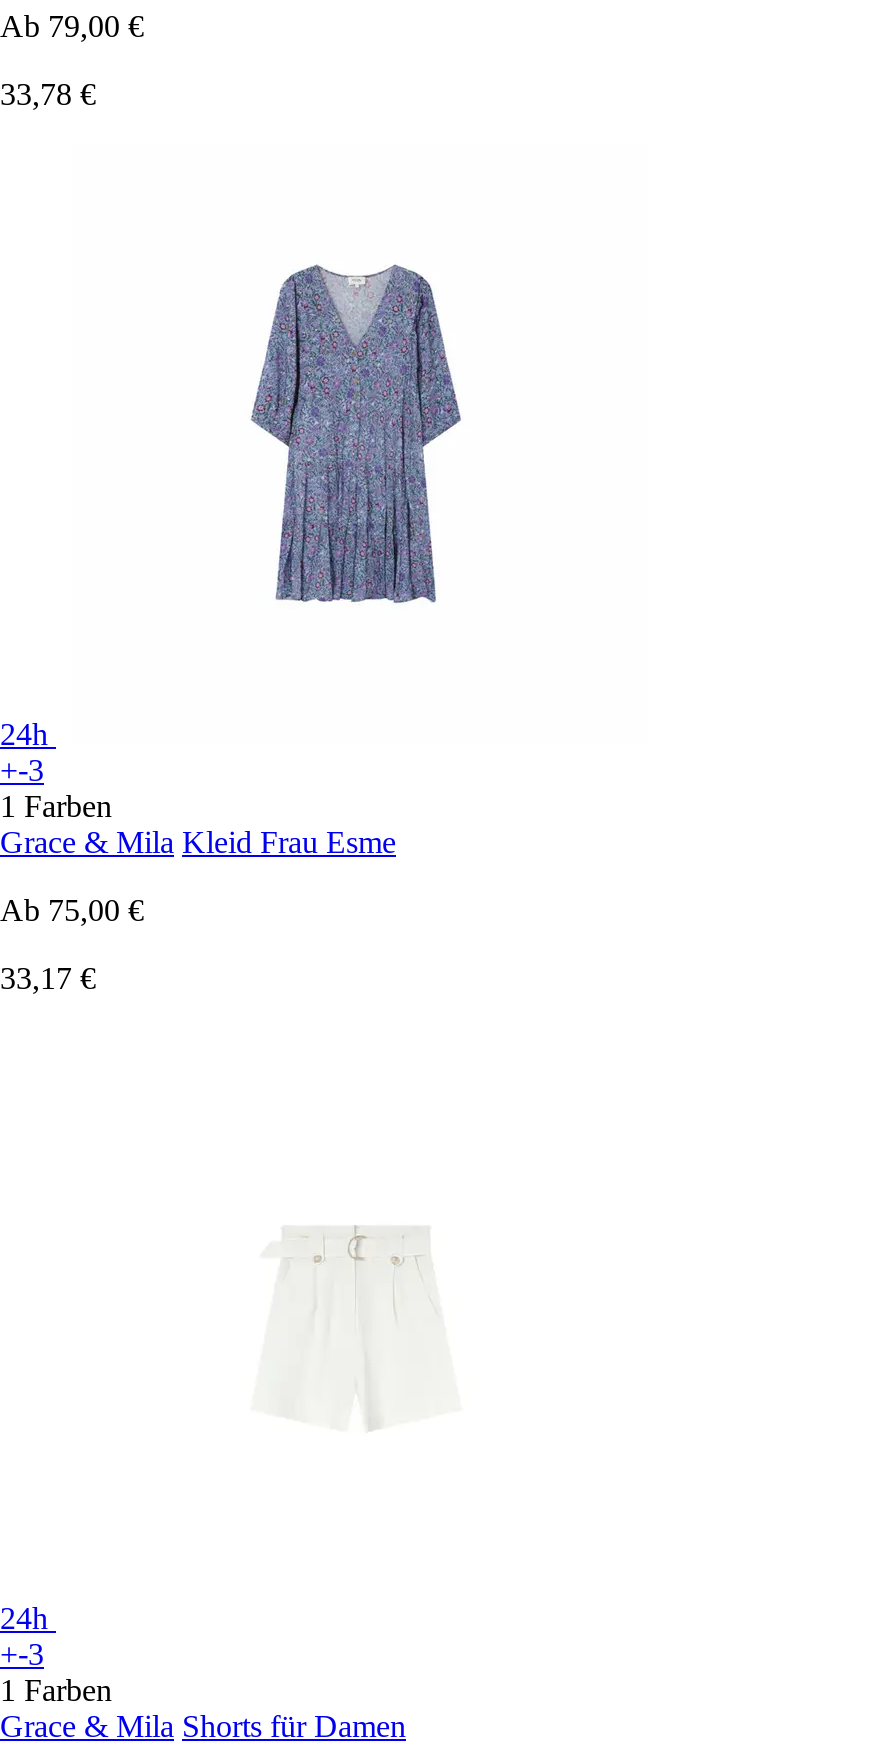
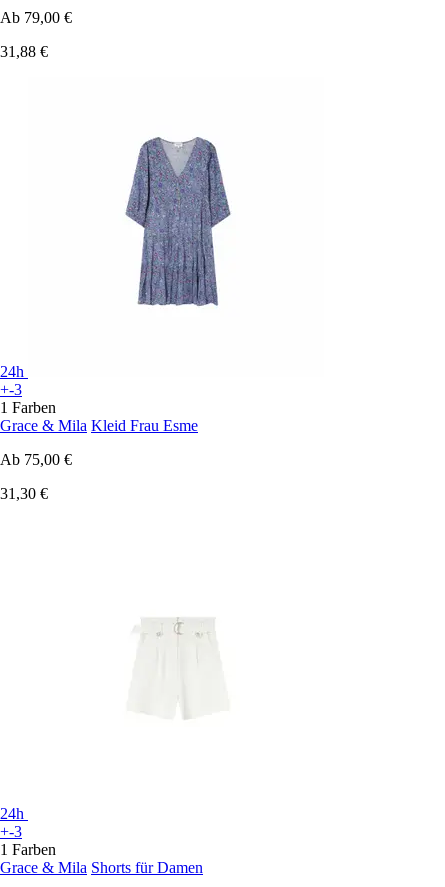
- 33,78 €
+ 31,88 €

- 33,17 €
+ 31,30 €
